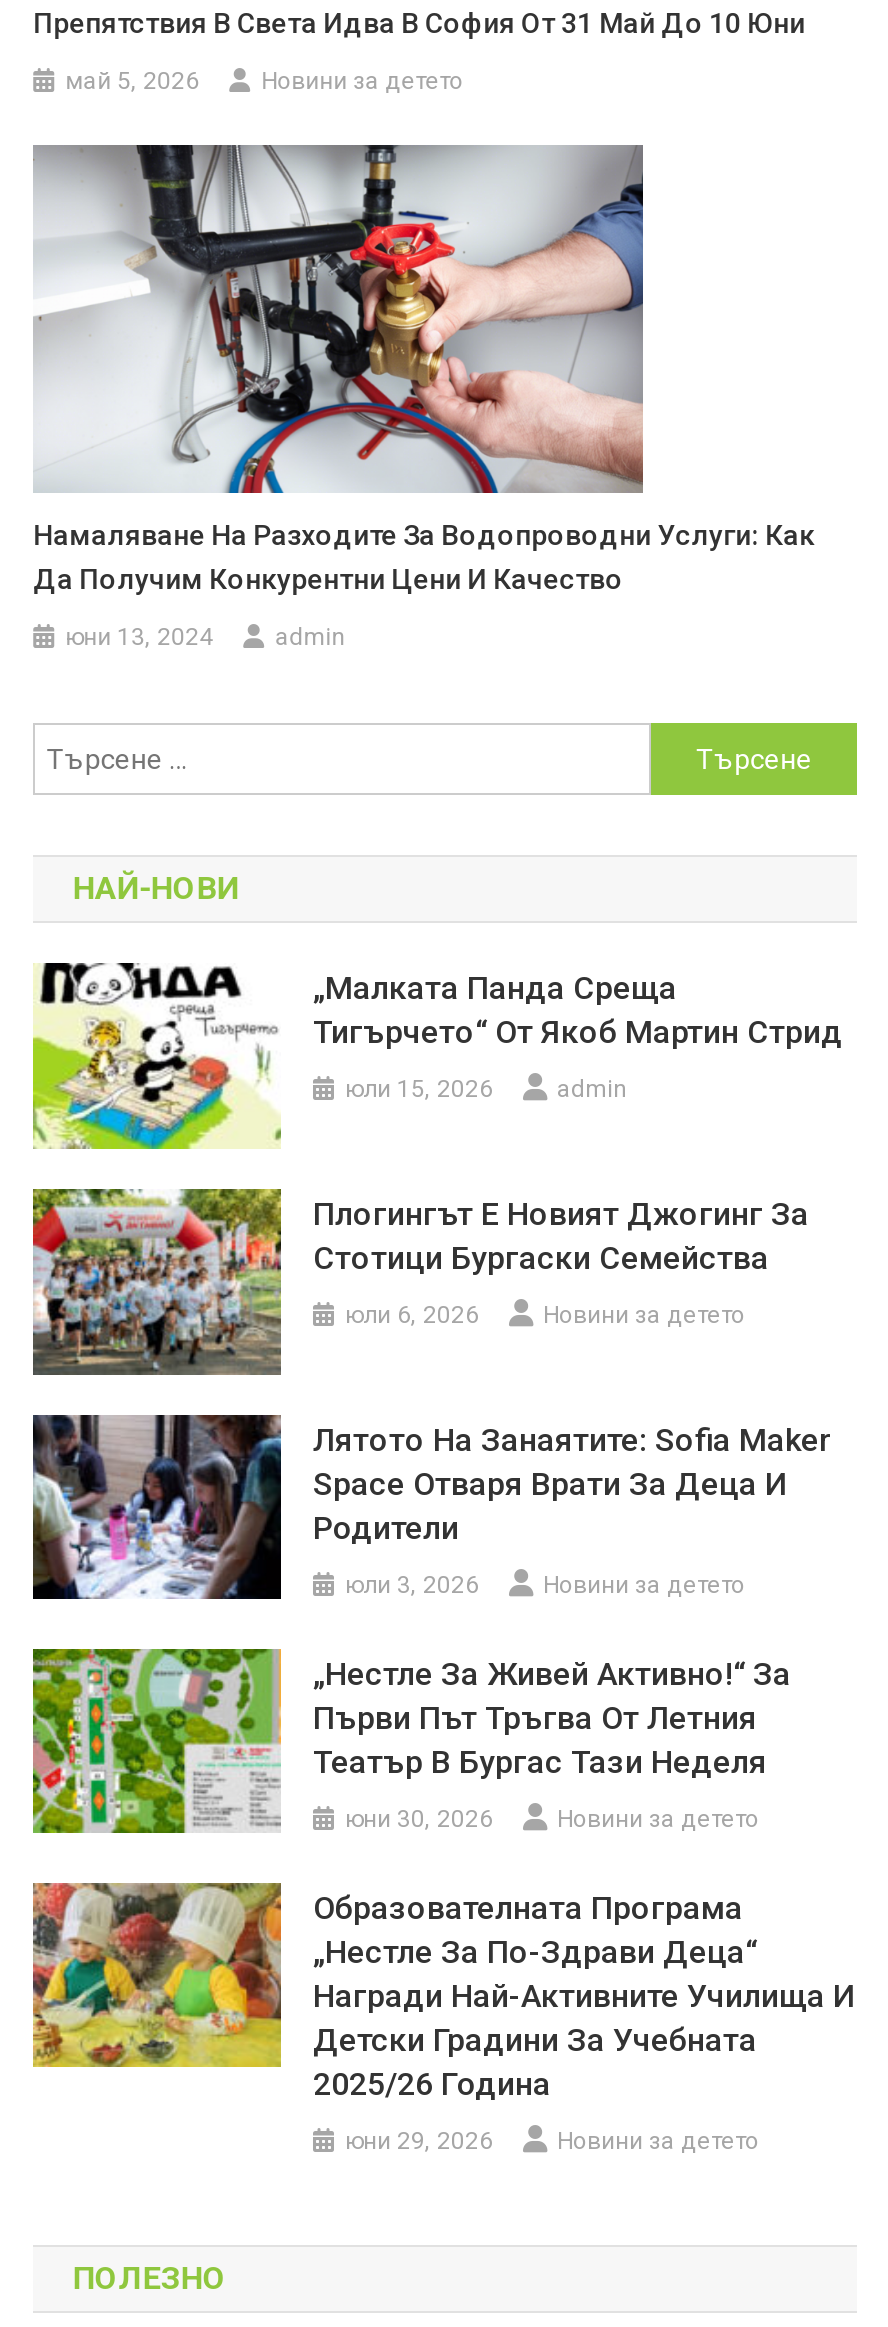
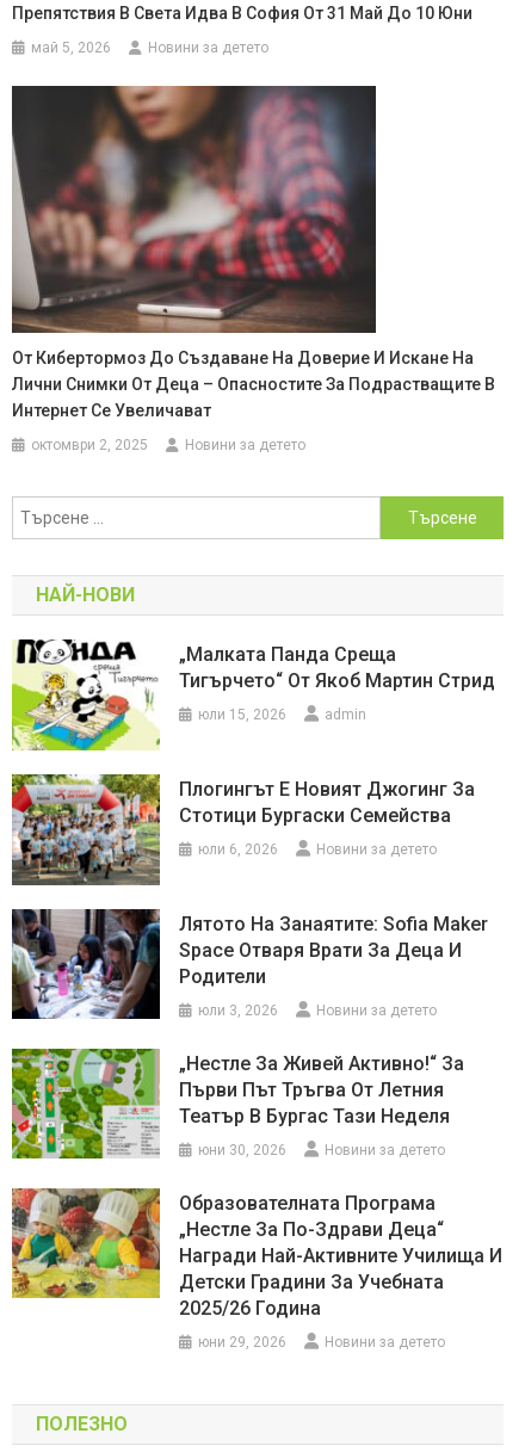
- [image]
+ [image]

- Намаляване На Разходите За Водопроводни Услуги: Как
- Да Получим Конкурентни Цени И Качество
+ От Кибертормоз До Създаване На Доверие И Искане На
+ Лични Снимки От Деца – Опасностите За Подрастващите В
+ Интернет Се Увеличават

- юни 13, 2024
- admin
+ октомври 2, 2025
+ Новини за детето
